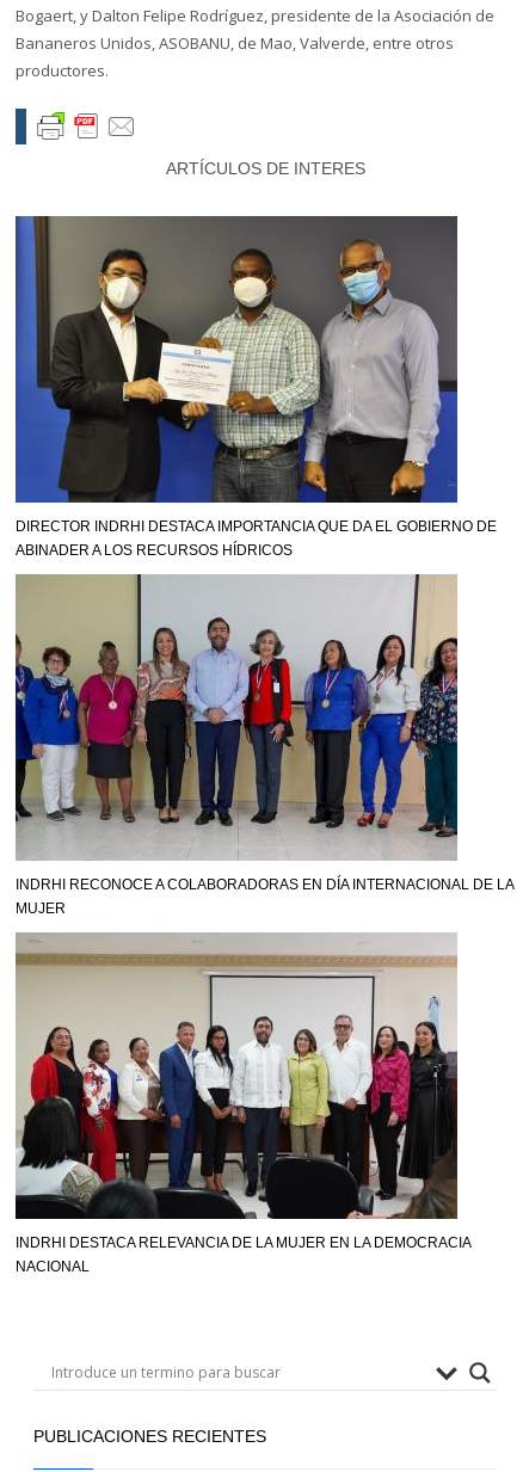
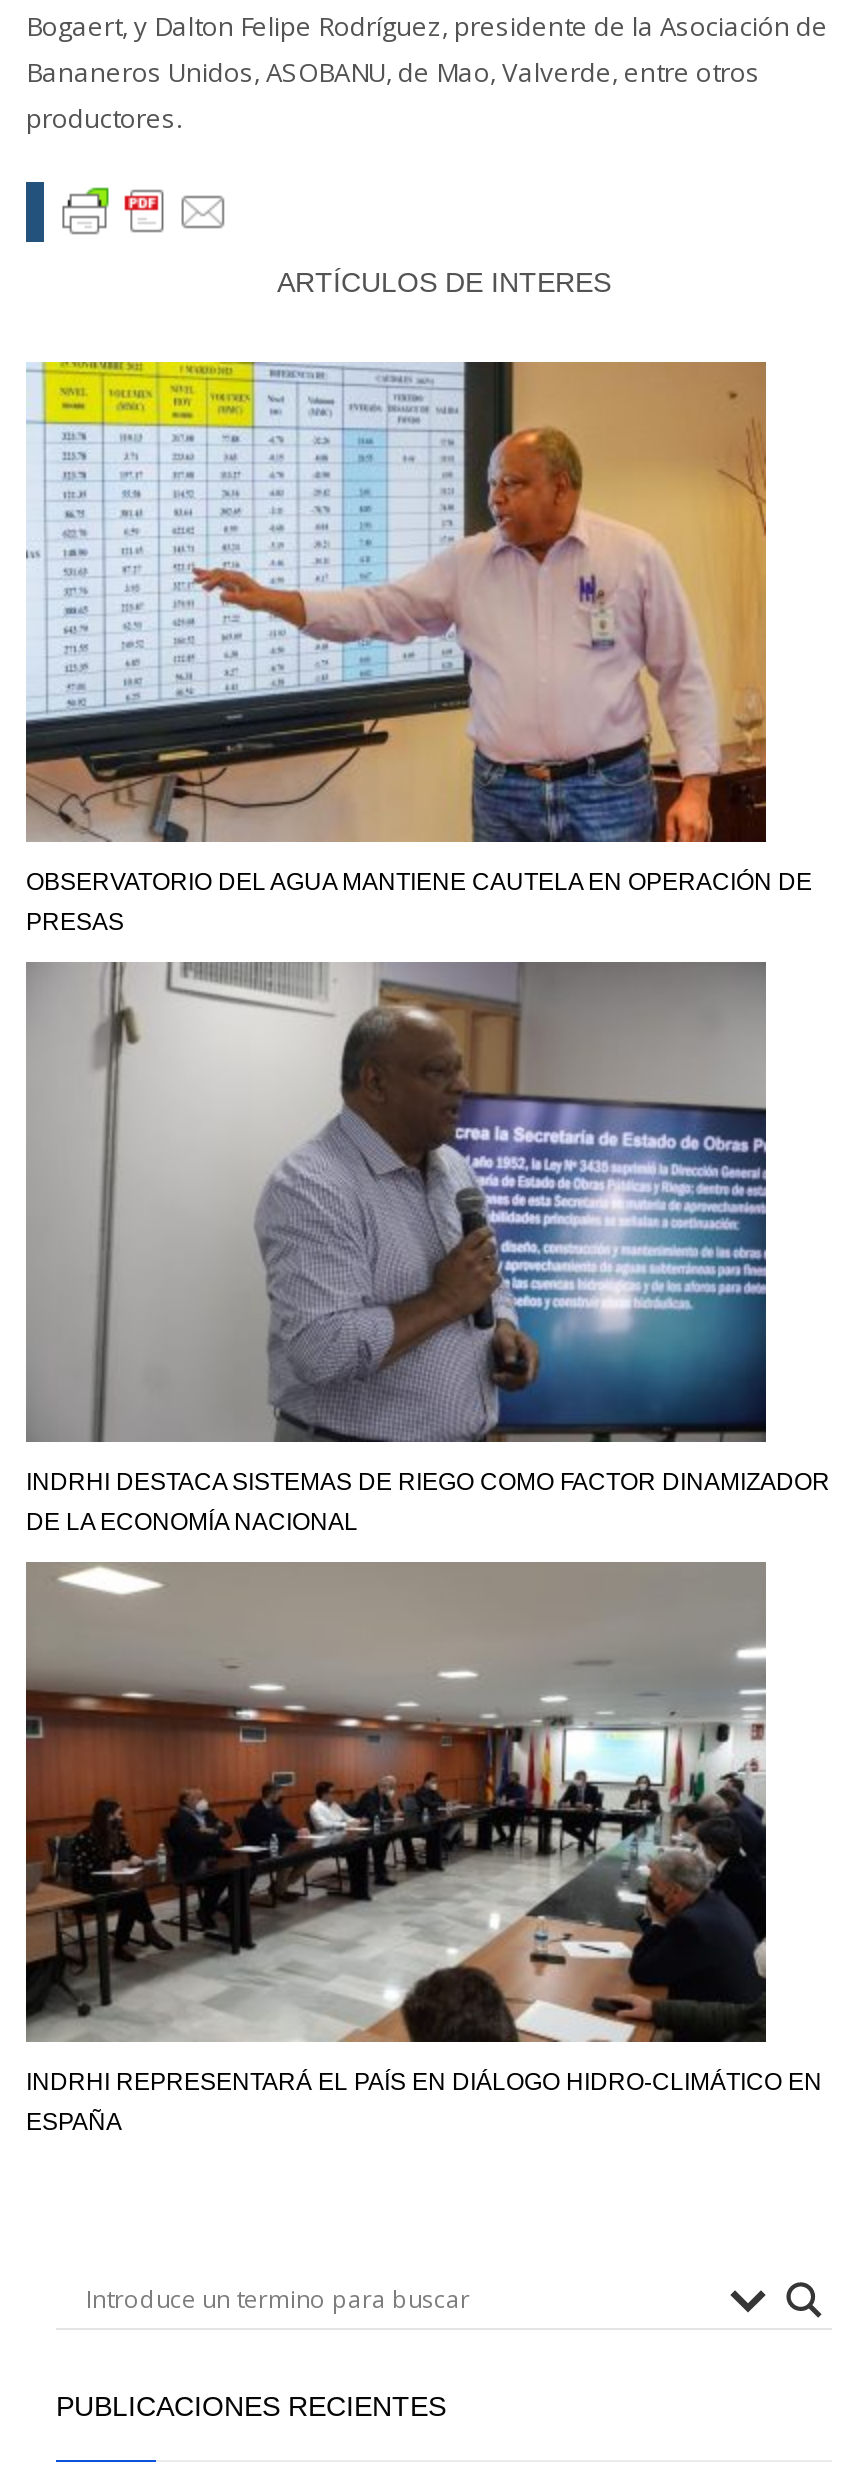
- [image]
- DIRECTOR INDRHI DESTACA IMPORTANCIA QUE DA EL GOBIERNO DE
- ABINADER A LOS RECURSOS HÍDRICOS
+ [image]
+ OBSERVATORIO DEL AGUA MANTIENE CAUTELA EN OPERACIÓN DE
+ PRESAS

- [image]
- INDRHI RECONOCE A COLABORADORAS EN DÍA INTERNACIONAL DE LA
- MUJER
+ [image]
+ INDRHI DESTACA SISTEMAS DE RIEGO COMO FACTOR DINAMIZADOR
+ DE LA ECONOMÍA NACIONAL

- [image]
- INDRHI DESTACA RELEVANCIA DE LA MUJER EN LA DEMOCRACIA
- NACIONAL
+ [image]
+ INDRHI REPRESENTARÁ EL PAÍS EN DIÁLOGO HIDRO-CLIMÁTICO EN
+ ESPAÑA
